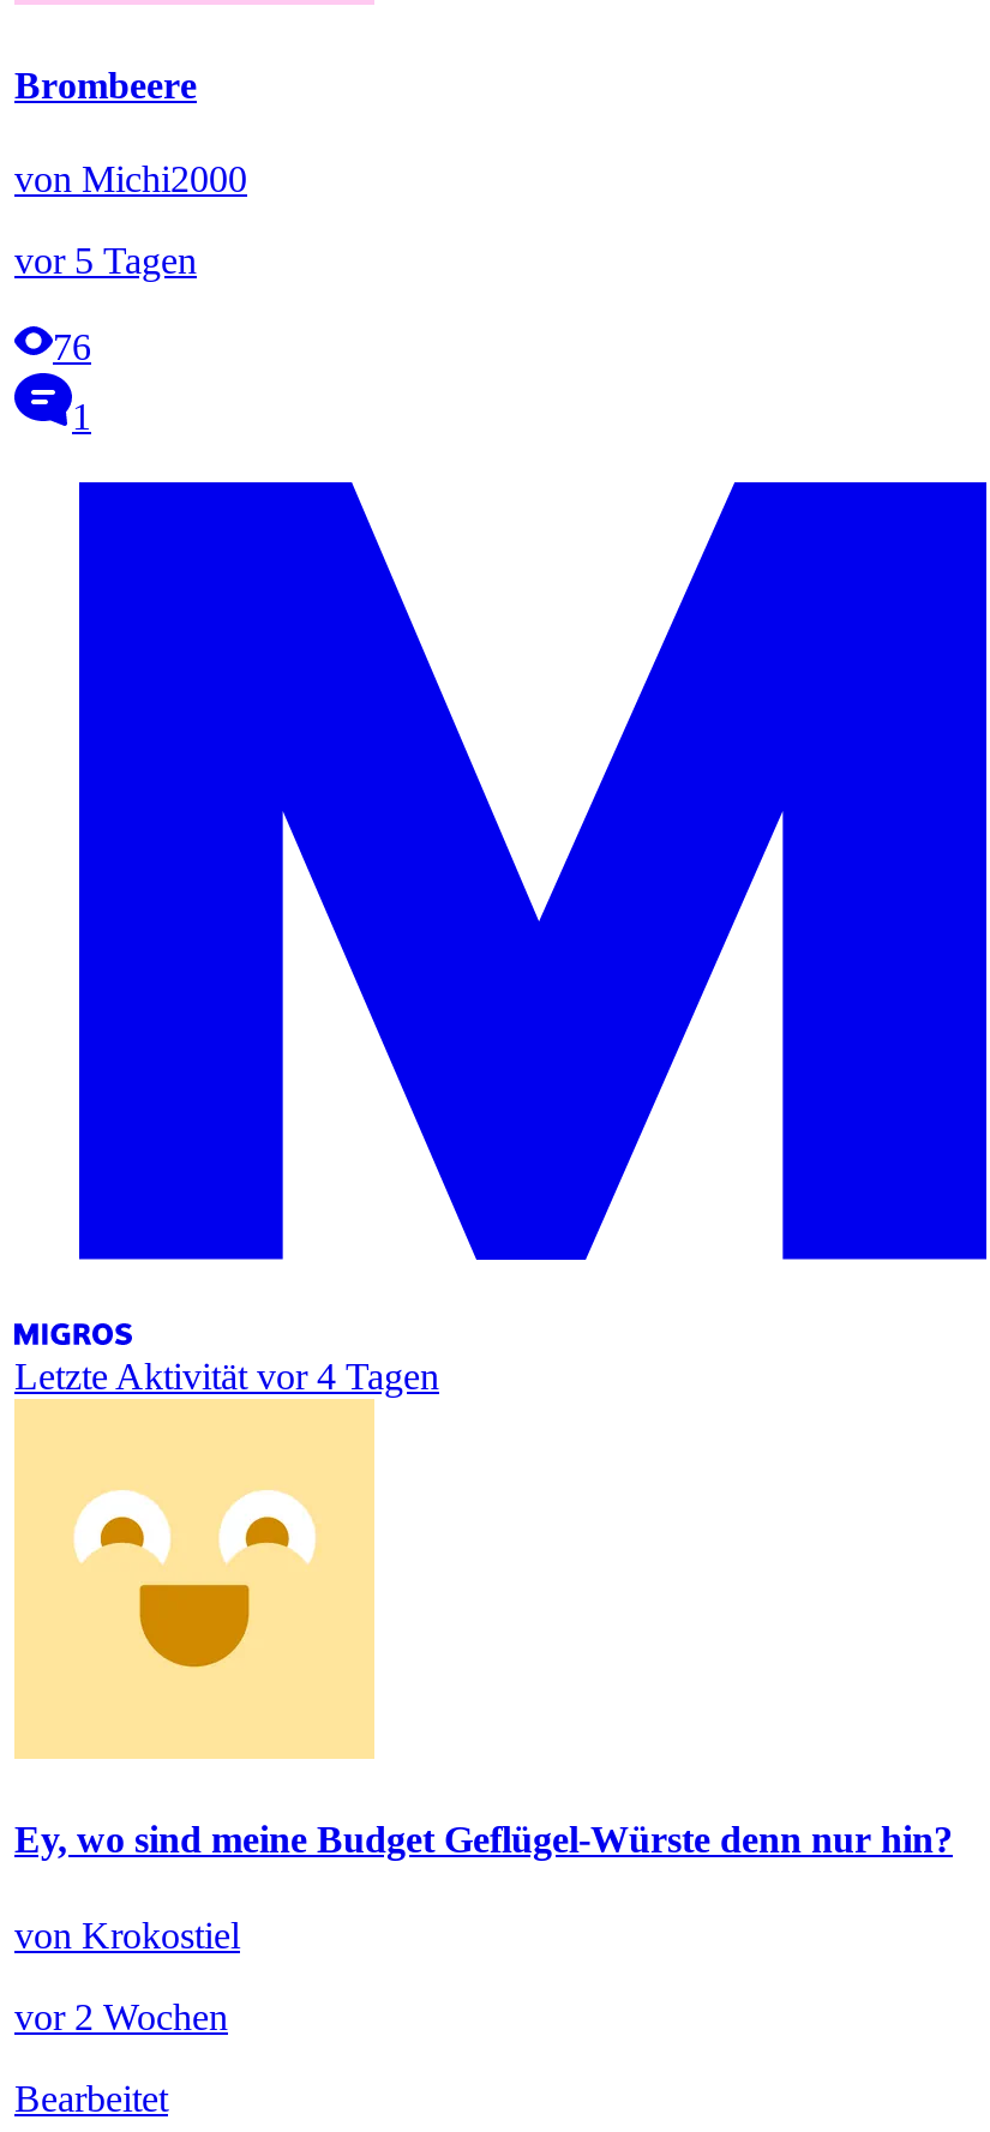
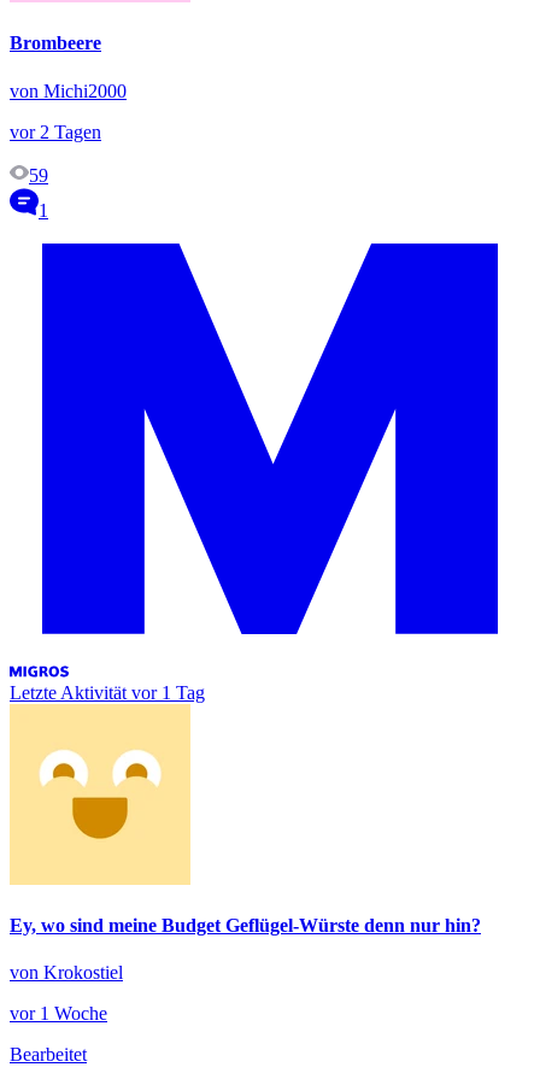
- vor 5 Tagen
+ vor 2 Tagen

- 76
+ 59

- Letzte Aktivität vor 4 Tagen
+ Letzte Aktivität vor 1 Tag

- vor 2 Wochen
+ vor 1 Woche
